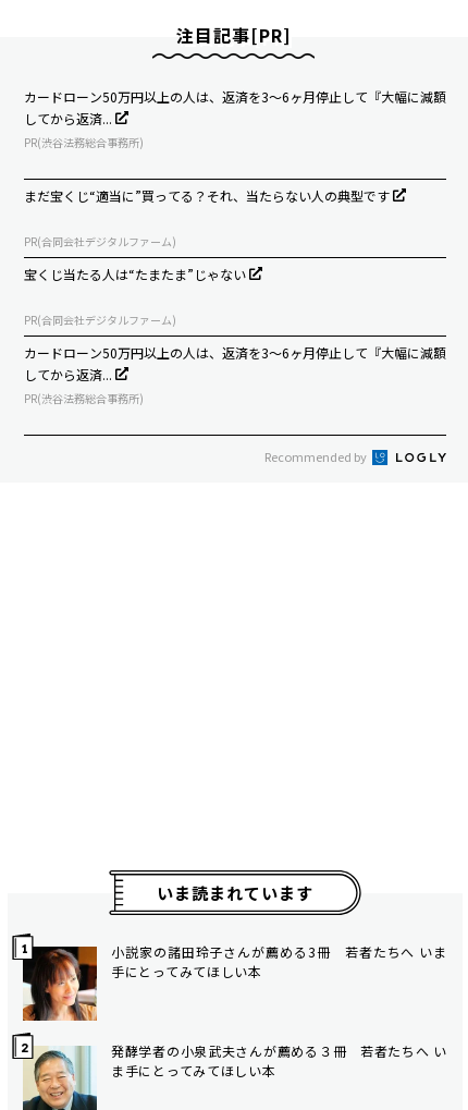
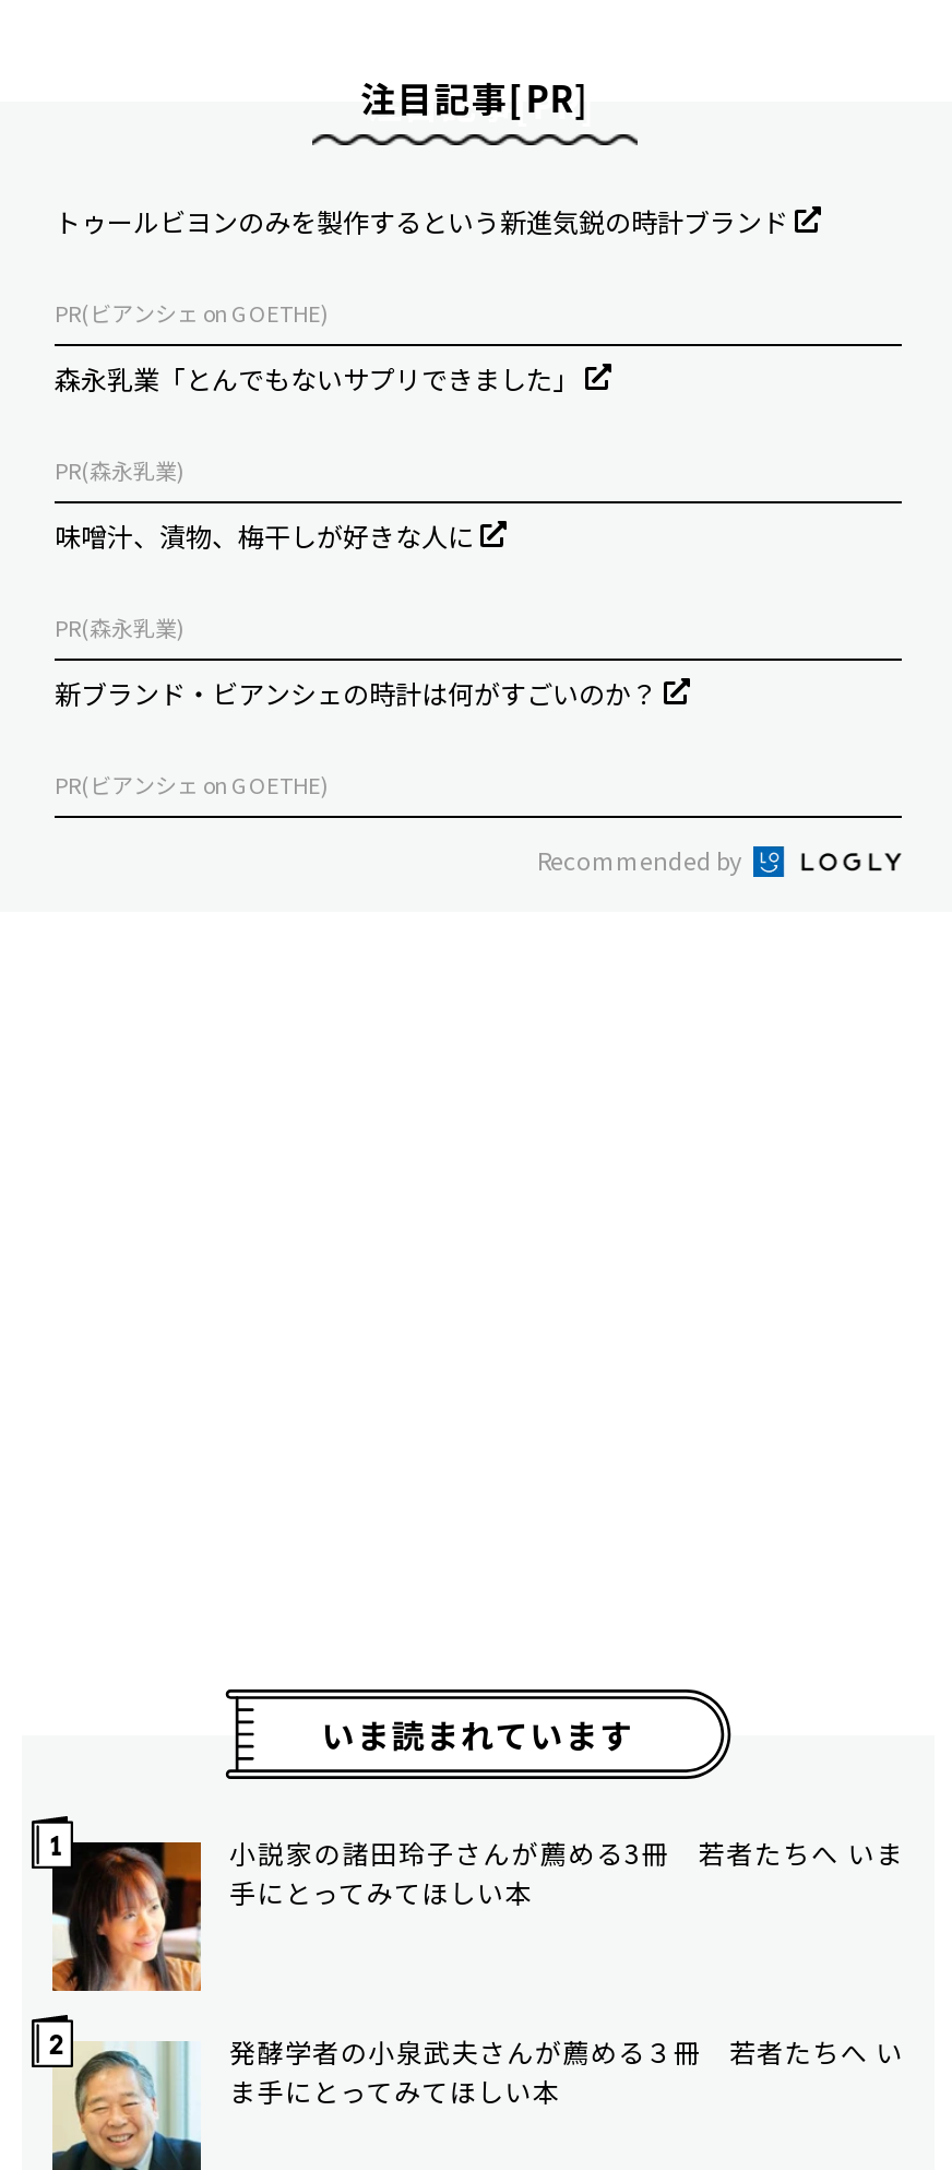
- カードローン50万円以上の人は、返済を3～6ヶ月停止して『大幅に減額
- してから返済...
- PR(渋谷法務総合事務所)
- まだ宝くじ“適当に”買ってる？それ、当たらない人の典型です
- PR(合同会社デジタルファーム)
- 宝くじ当たる人は“たまたま”じゃない
- PR(合同会社デジタルファーム)
- カードローン50万円以上の人は、返済を3～6ヶ月停止して『大幅に減額
- してから返済...
- PR(渋谷法務総合事務所)
+ トゥールビヨンのみを製作するという新進気鋭の時計ブランド
+ PR(ビアンシェ on GOETHE)
+ 森永乳業「とんでもないサプリできました」
+ PR(森永乳業)
+ 味噌汁、漬物、梅干しが好きな人に
+ PR(森永乳業)
+ 新ブランド・ビアンシェの時計は何がすごいのか？
+ PR(ビアンシェ on GOETHE)
